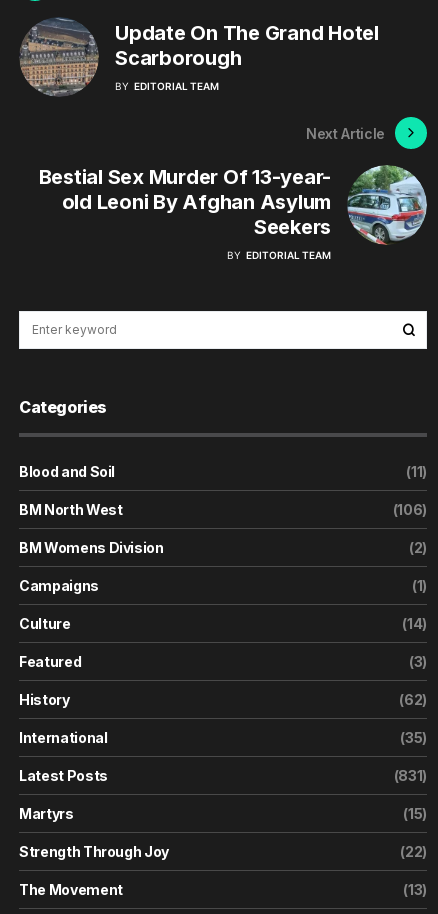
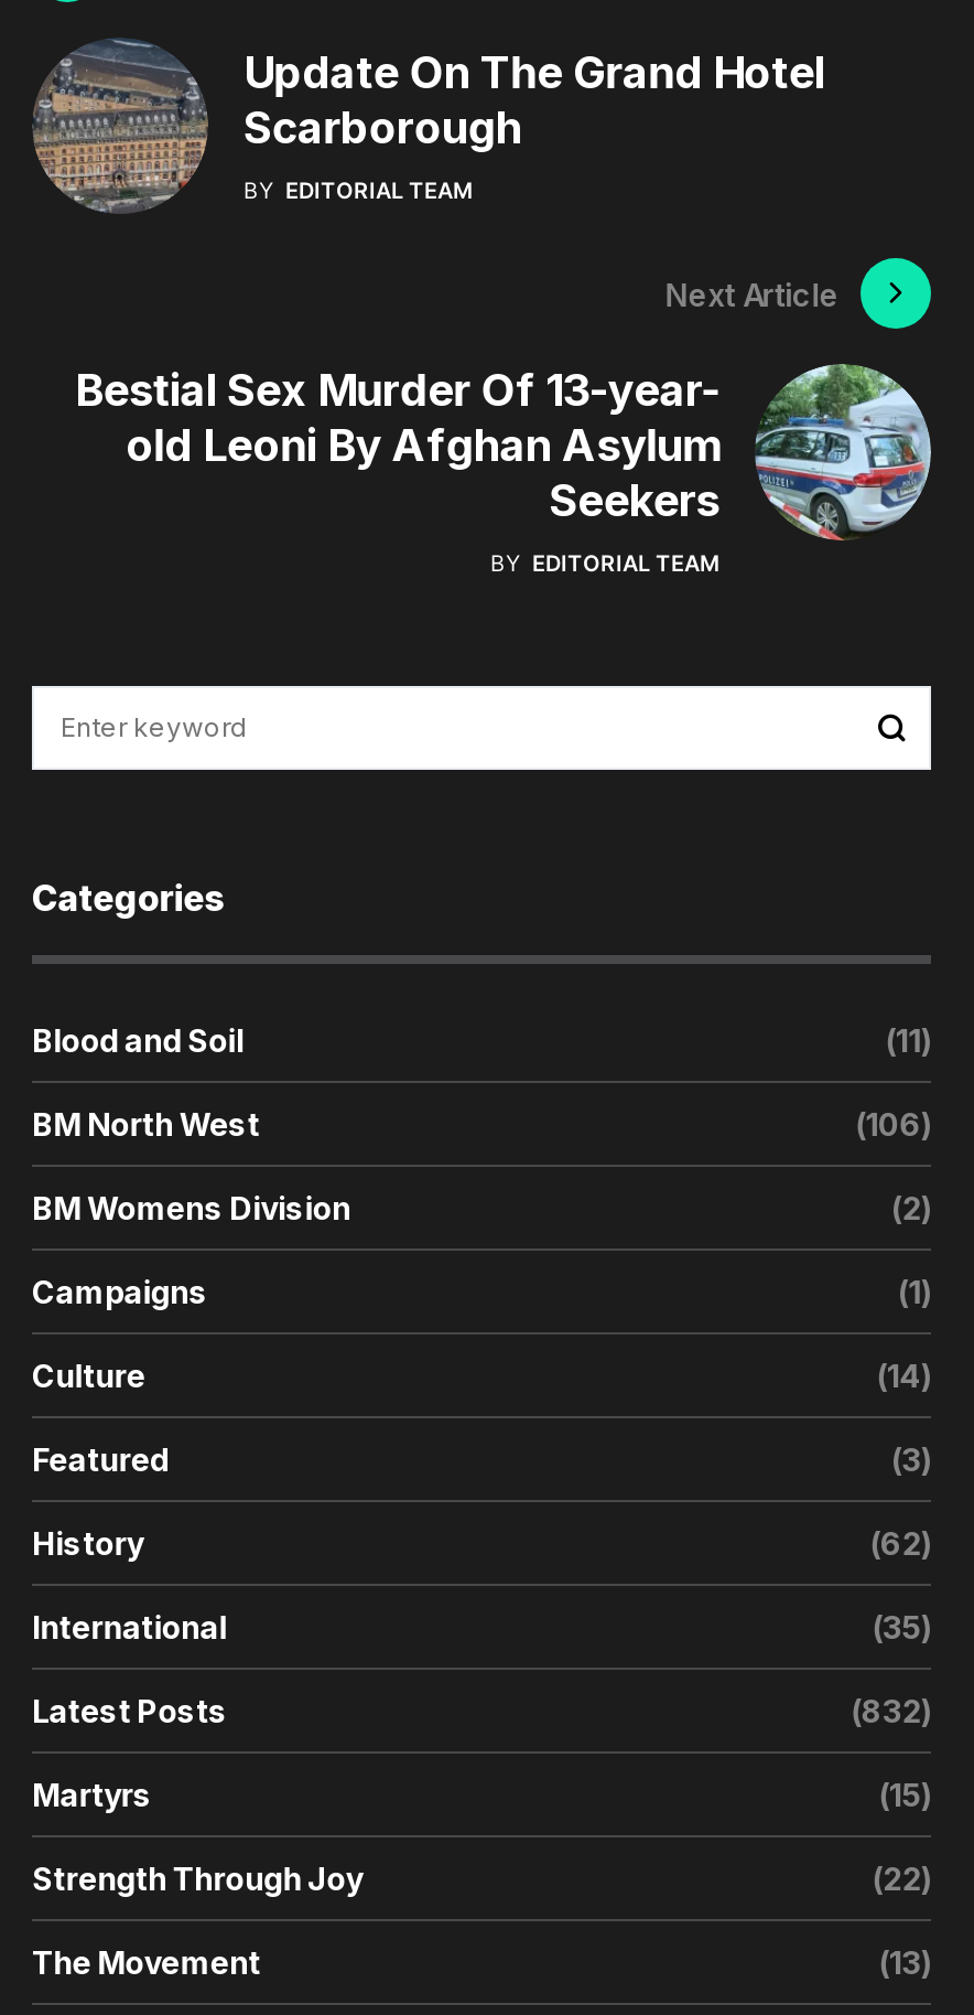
- (831)
+ (832)
